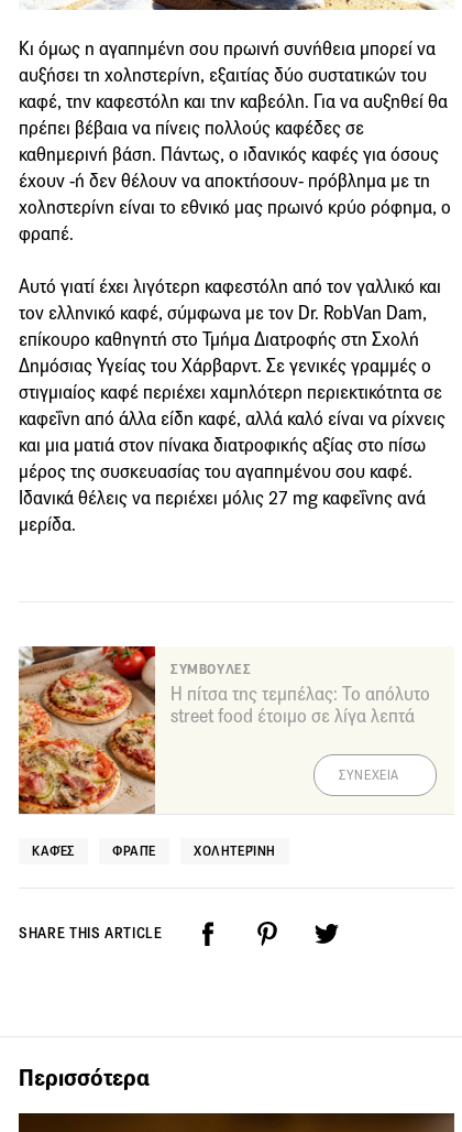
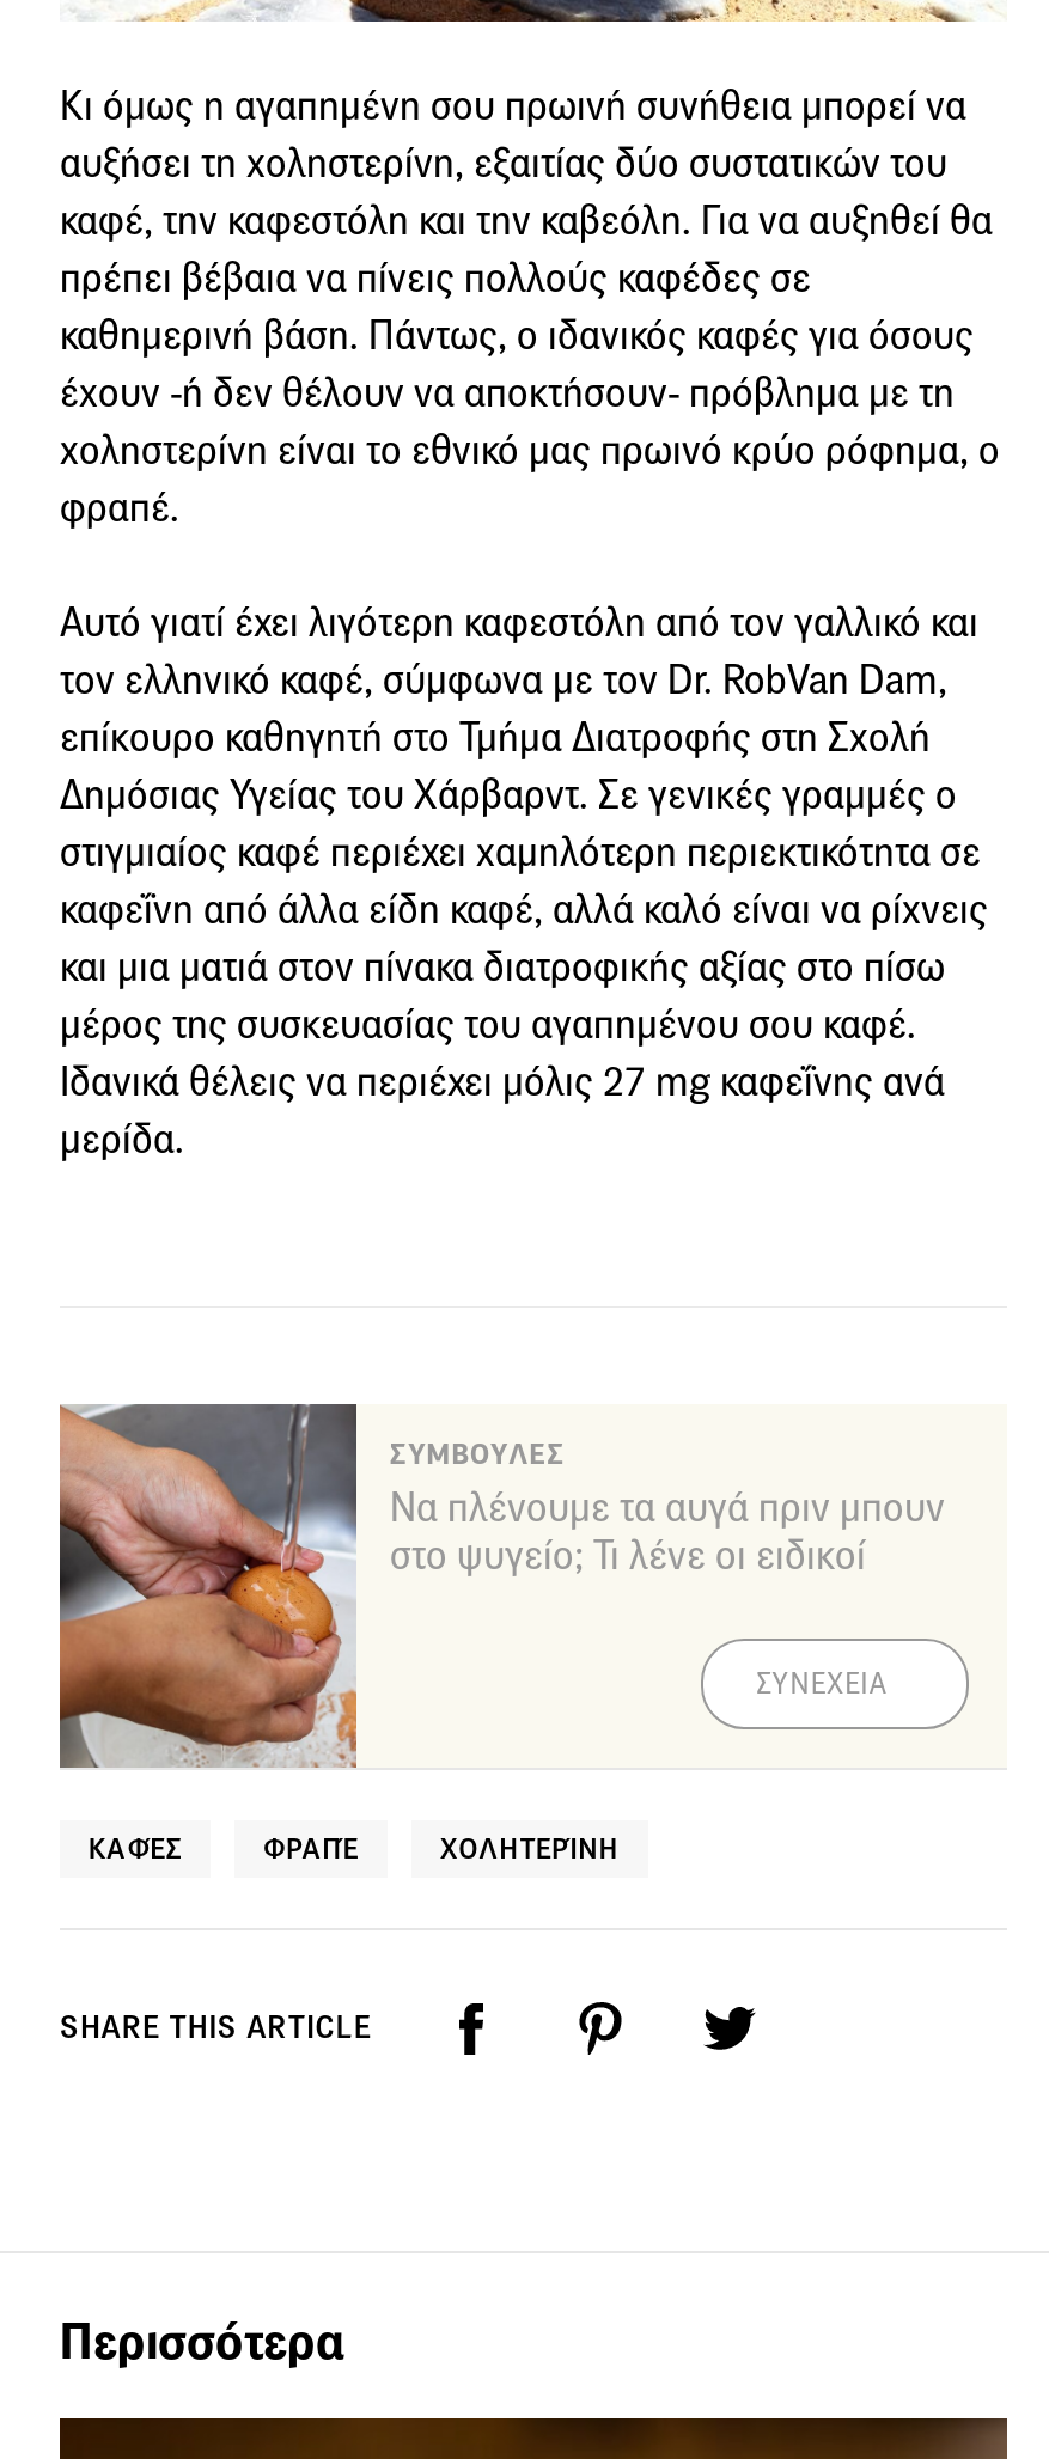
- [image]
- Η πίτσα της τεμπέλας: Το απόλυτο
- street food έτοιμο σε λίγα λεπτά
+ [image]
+ Να πλένουμε τα αυγά πριν μπουν
+ στο ψυγείο; Τι λένε οι ειδικοί
